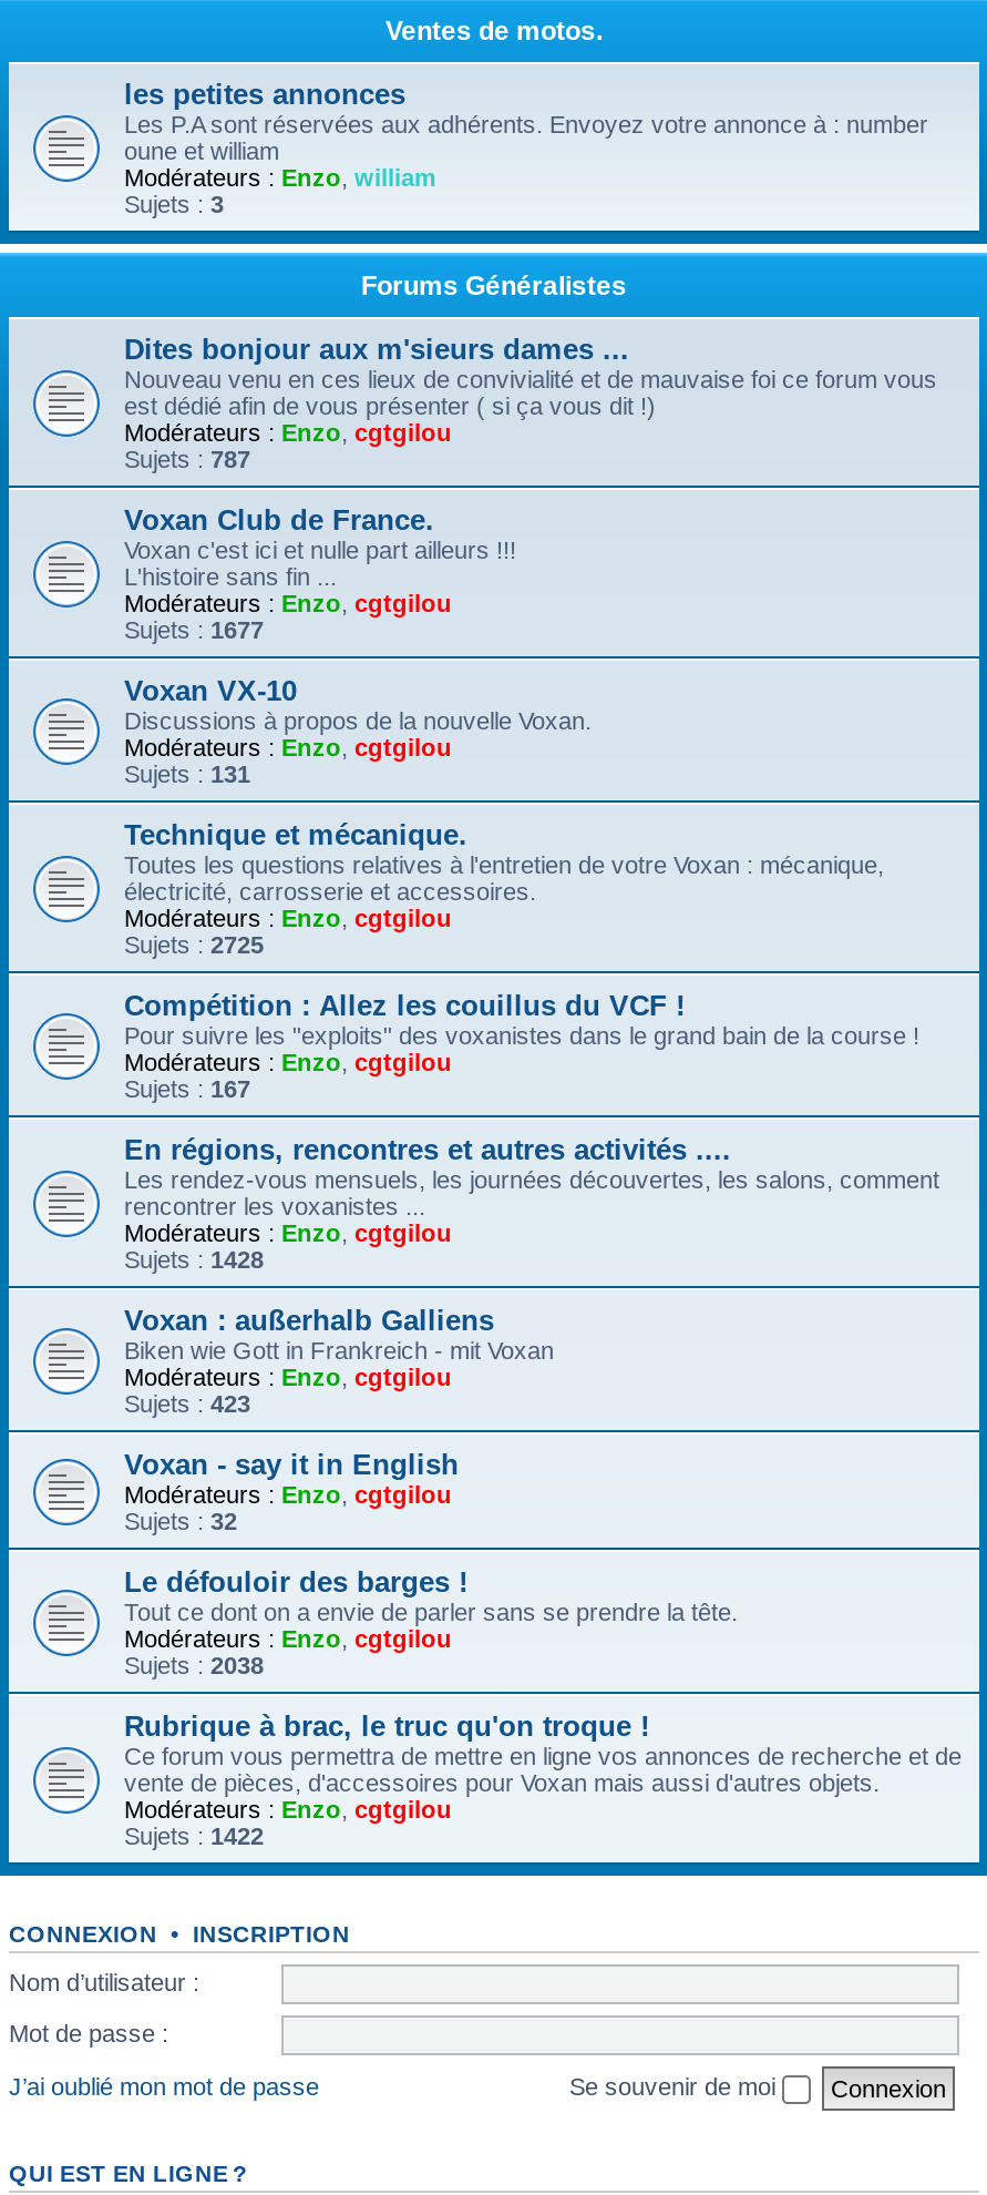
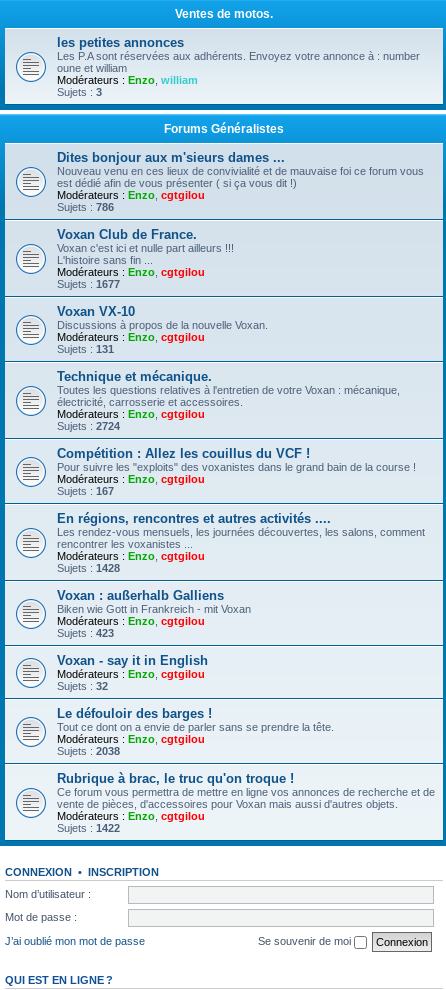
- Sujets : 787
+ Sujets : 786

- Sujets : 2725
+ Sujets : 2724
